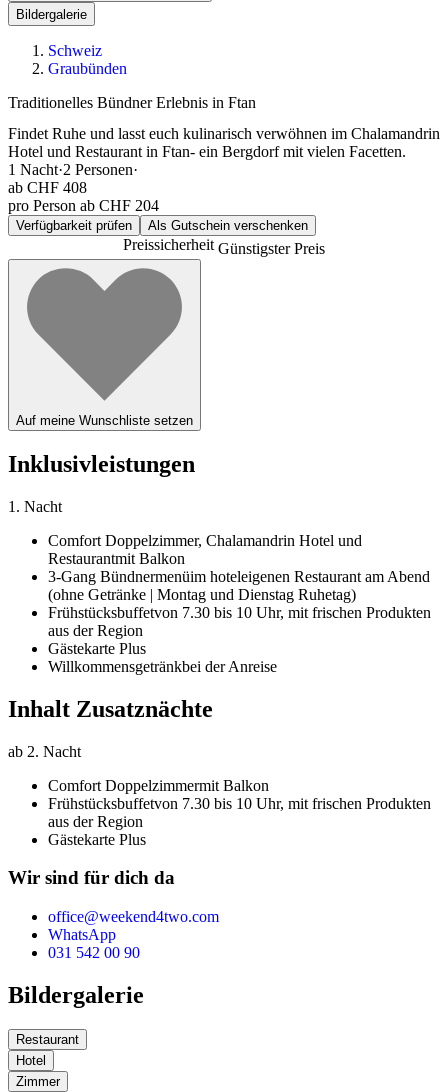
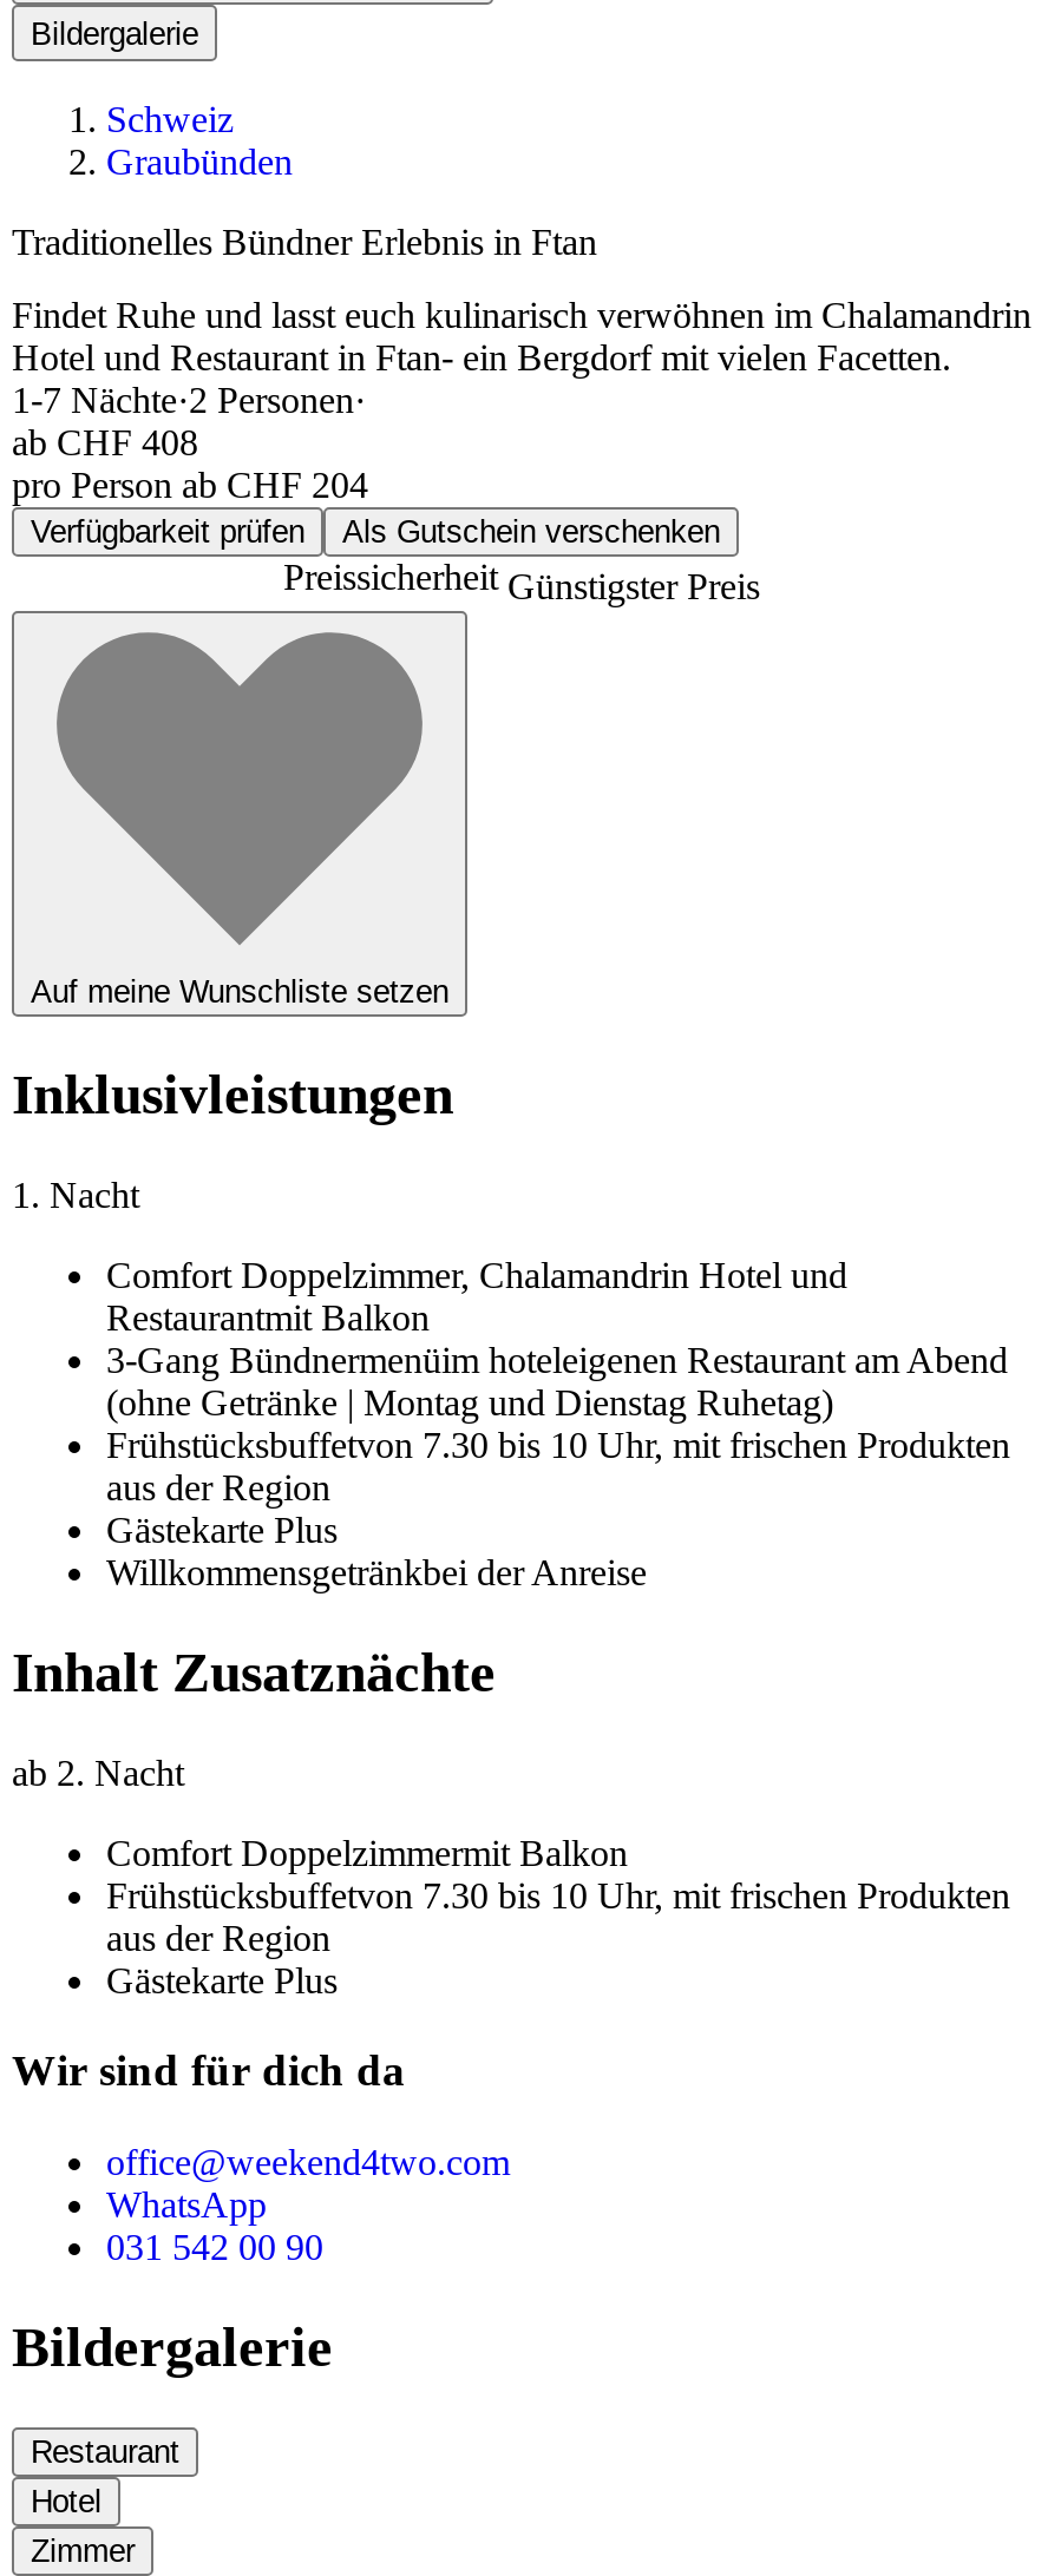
- 1 Nacht·2 Personen·
+ 1-7 Nächte·2 Personen·
